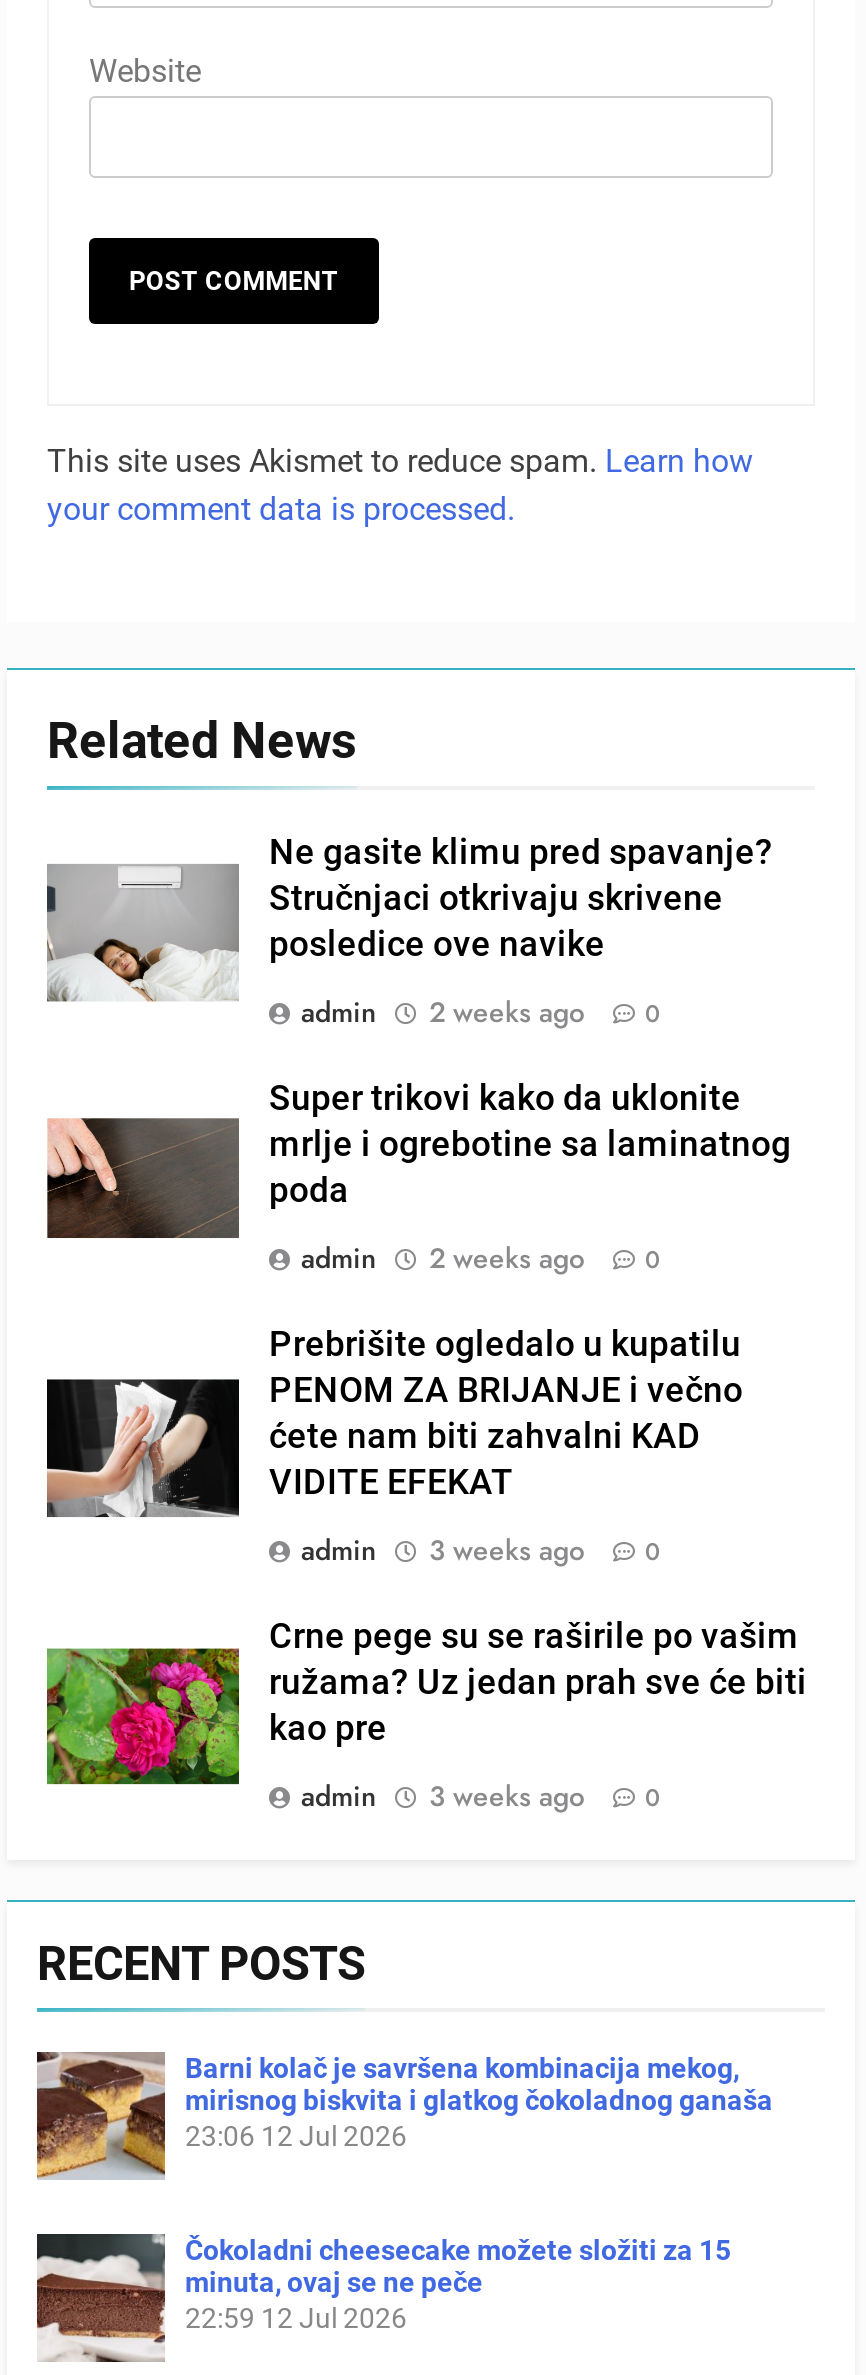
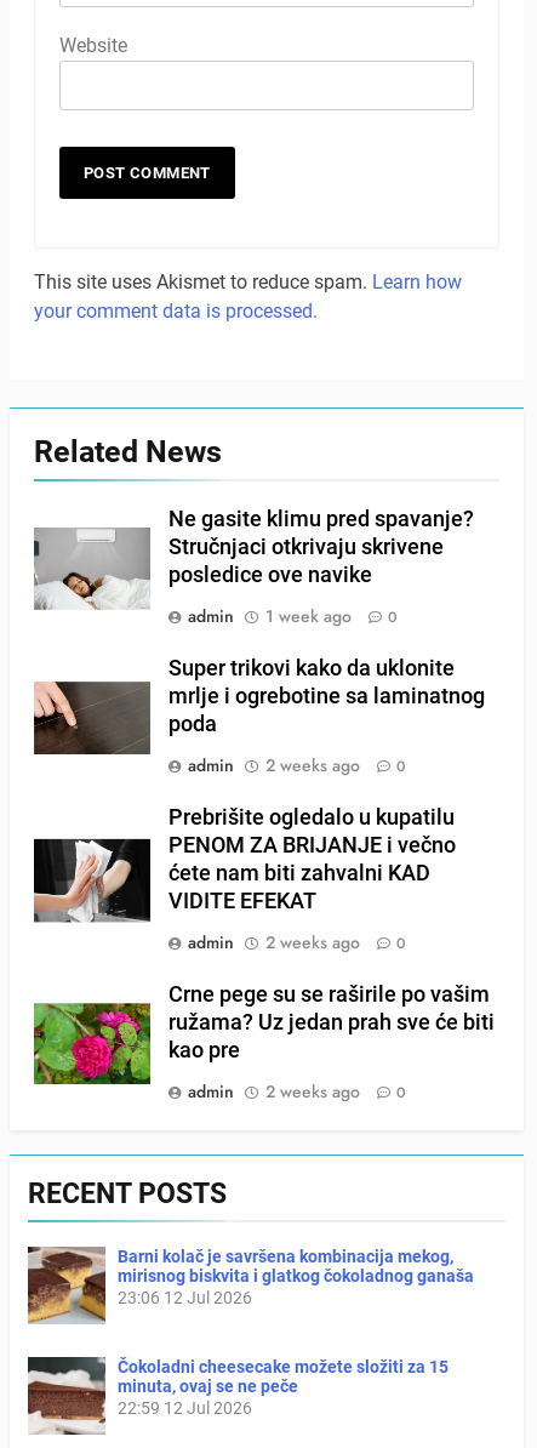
- admin 2 weeks ago 0
+ admin 1 week ago 0

- admin 3 weeks ago 0
+ admin 2 weeks ago 0

- admin 3 weeks ago 0
+ admin 2 weeks ago 0
